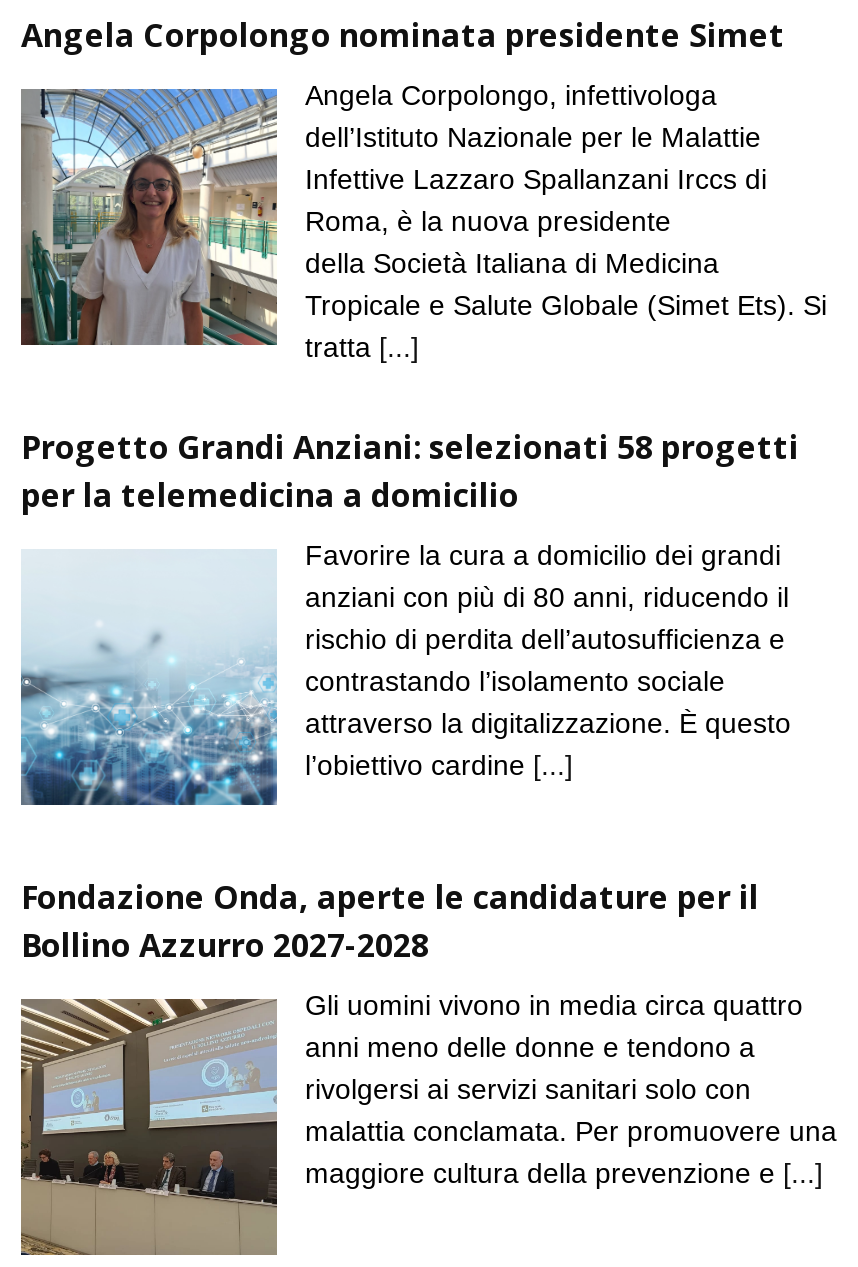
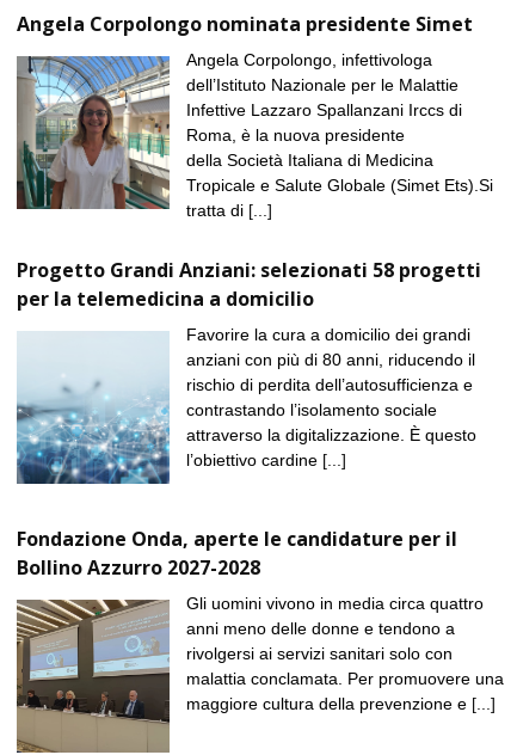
- Tropicale e Salute Globale (Simet Ets). Si
- tratta [...]
+ Tropicale e Salute Globale (Simet Ets).Si
+ tratta di [...]
